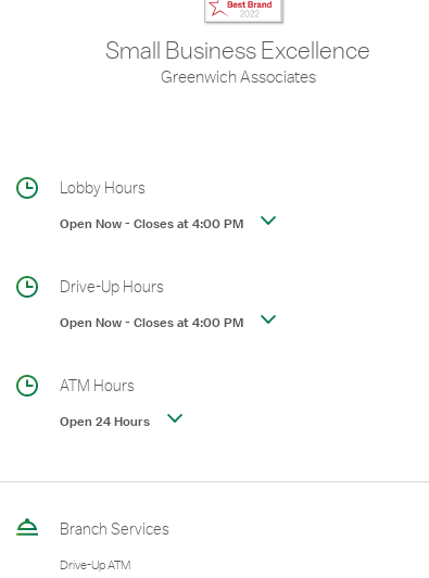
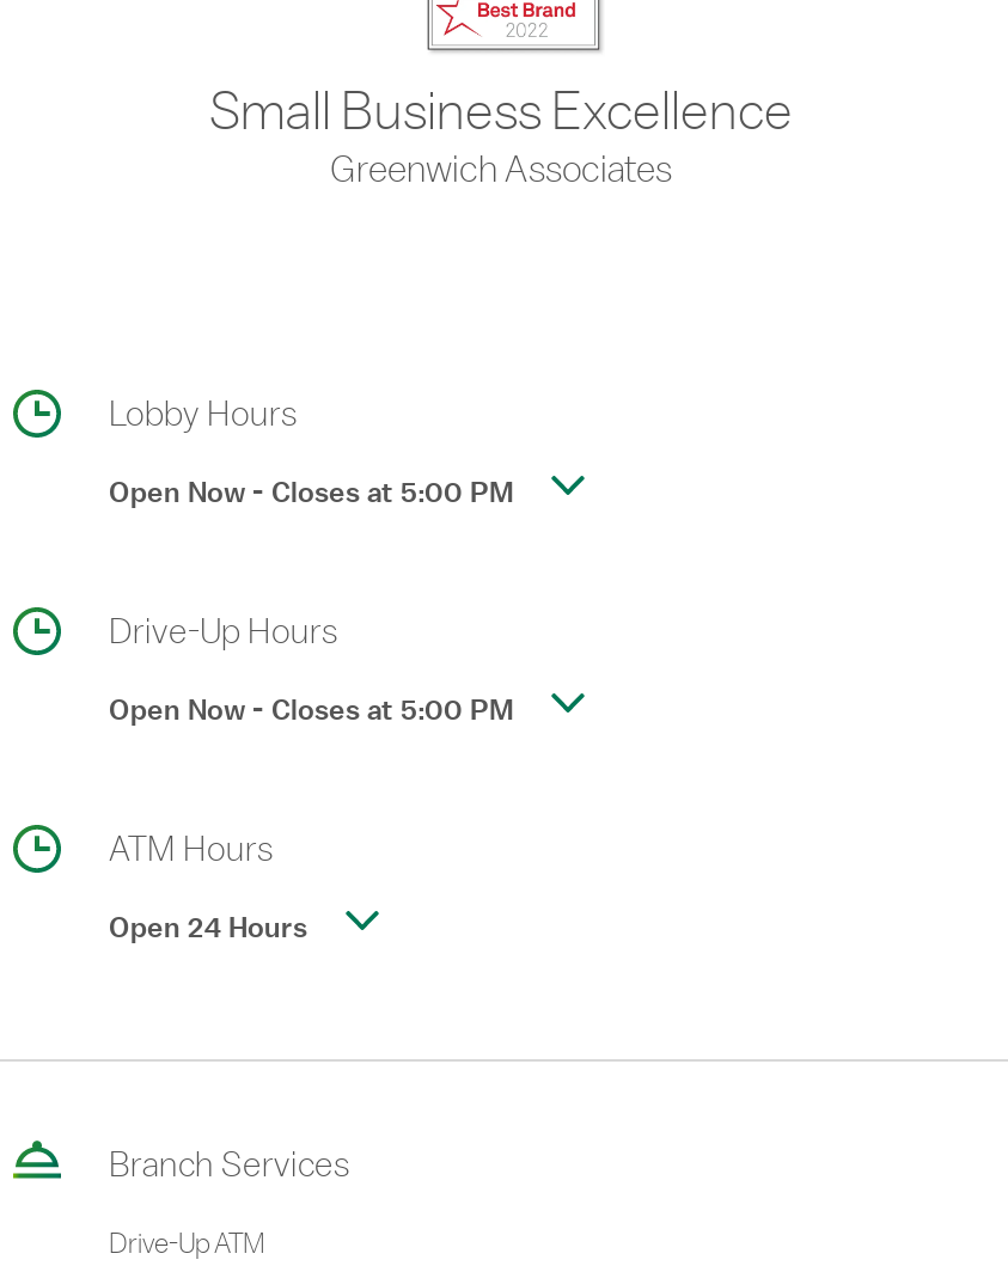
- Open Now - Closes at 4:00 PM
+ Open Now - Closes at 5:00 PM

- Open Now - Closes at 4:00 PM
+ Open Now - Closes at 5:00 PM
